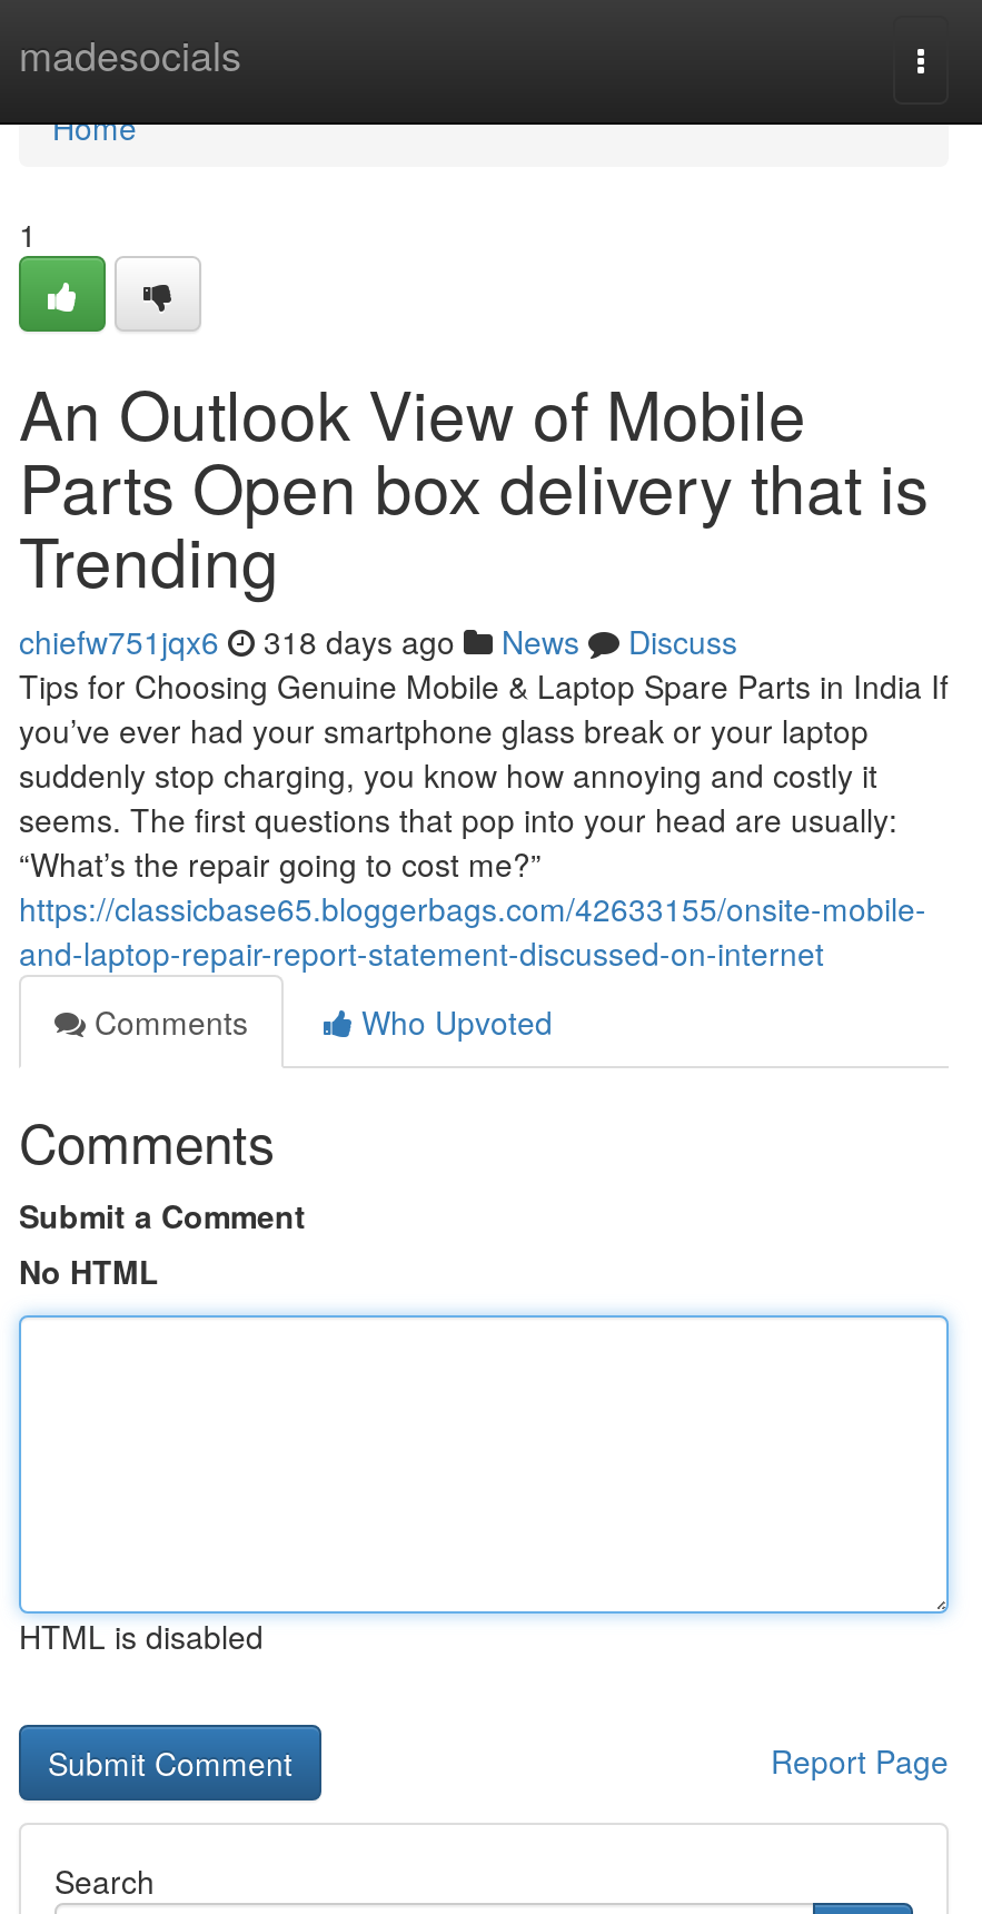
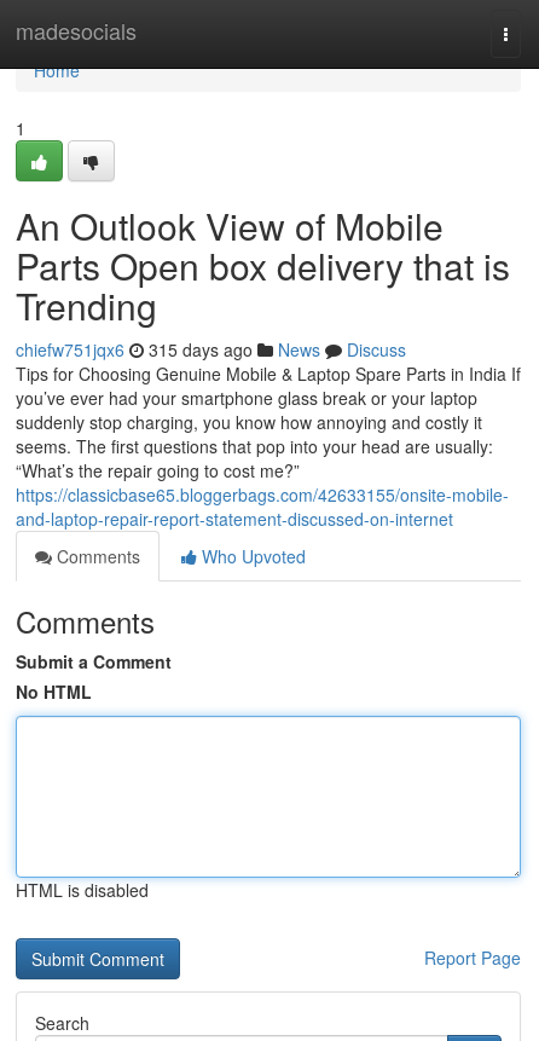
- chiefw751jqx6 318 days ago News Discuss
+ chiefw751jqx6 315 days ago News Discuss
